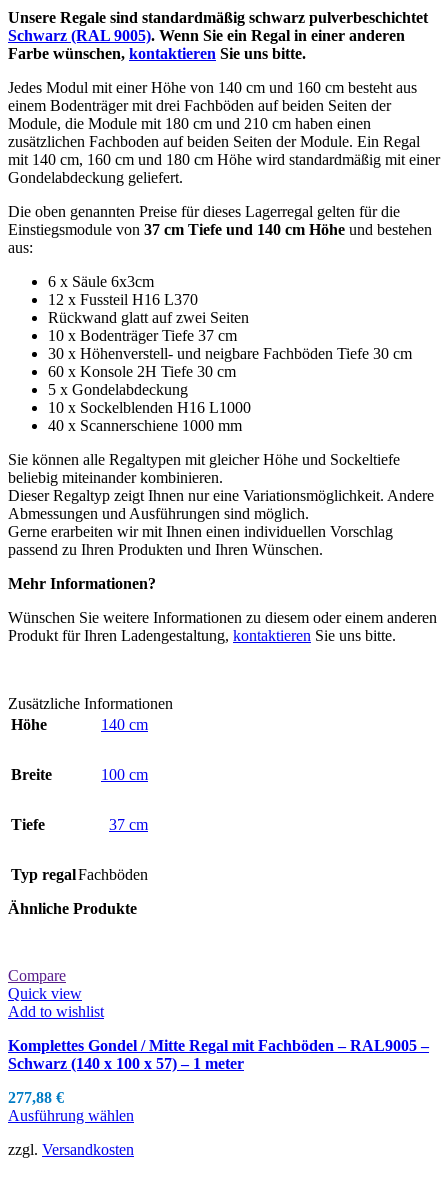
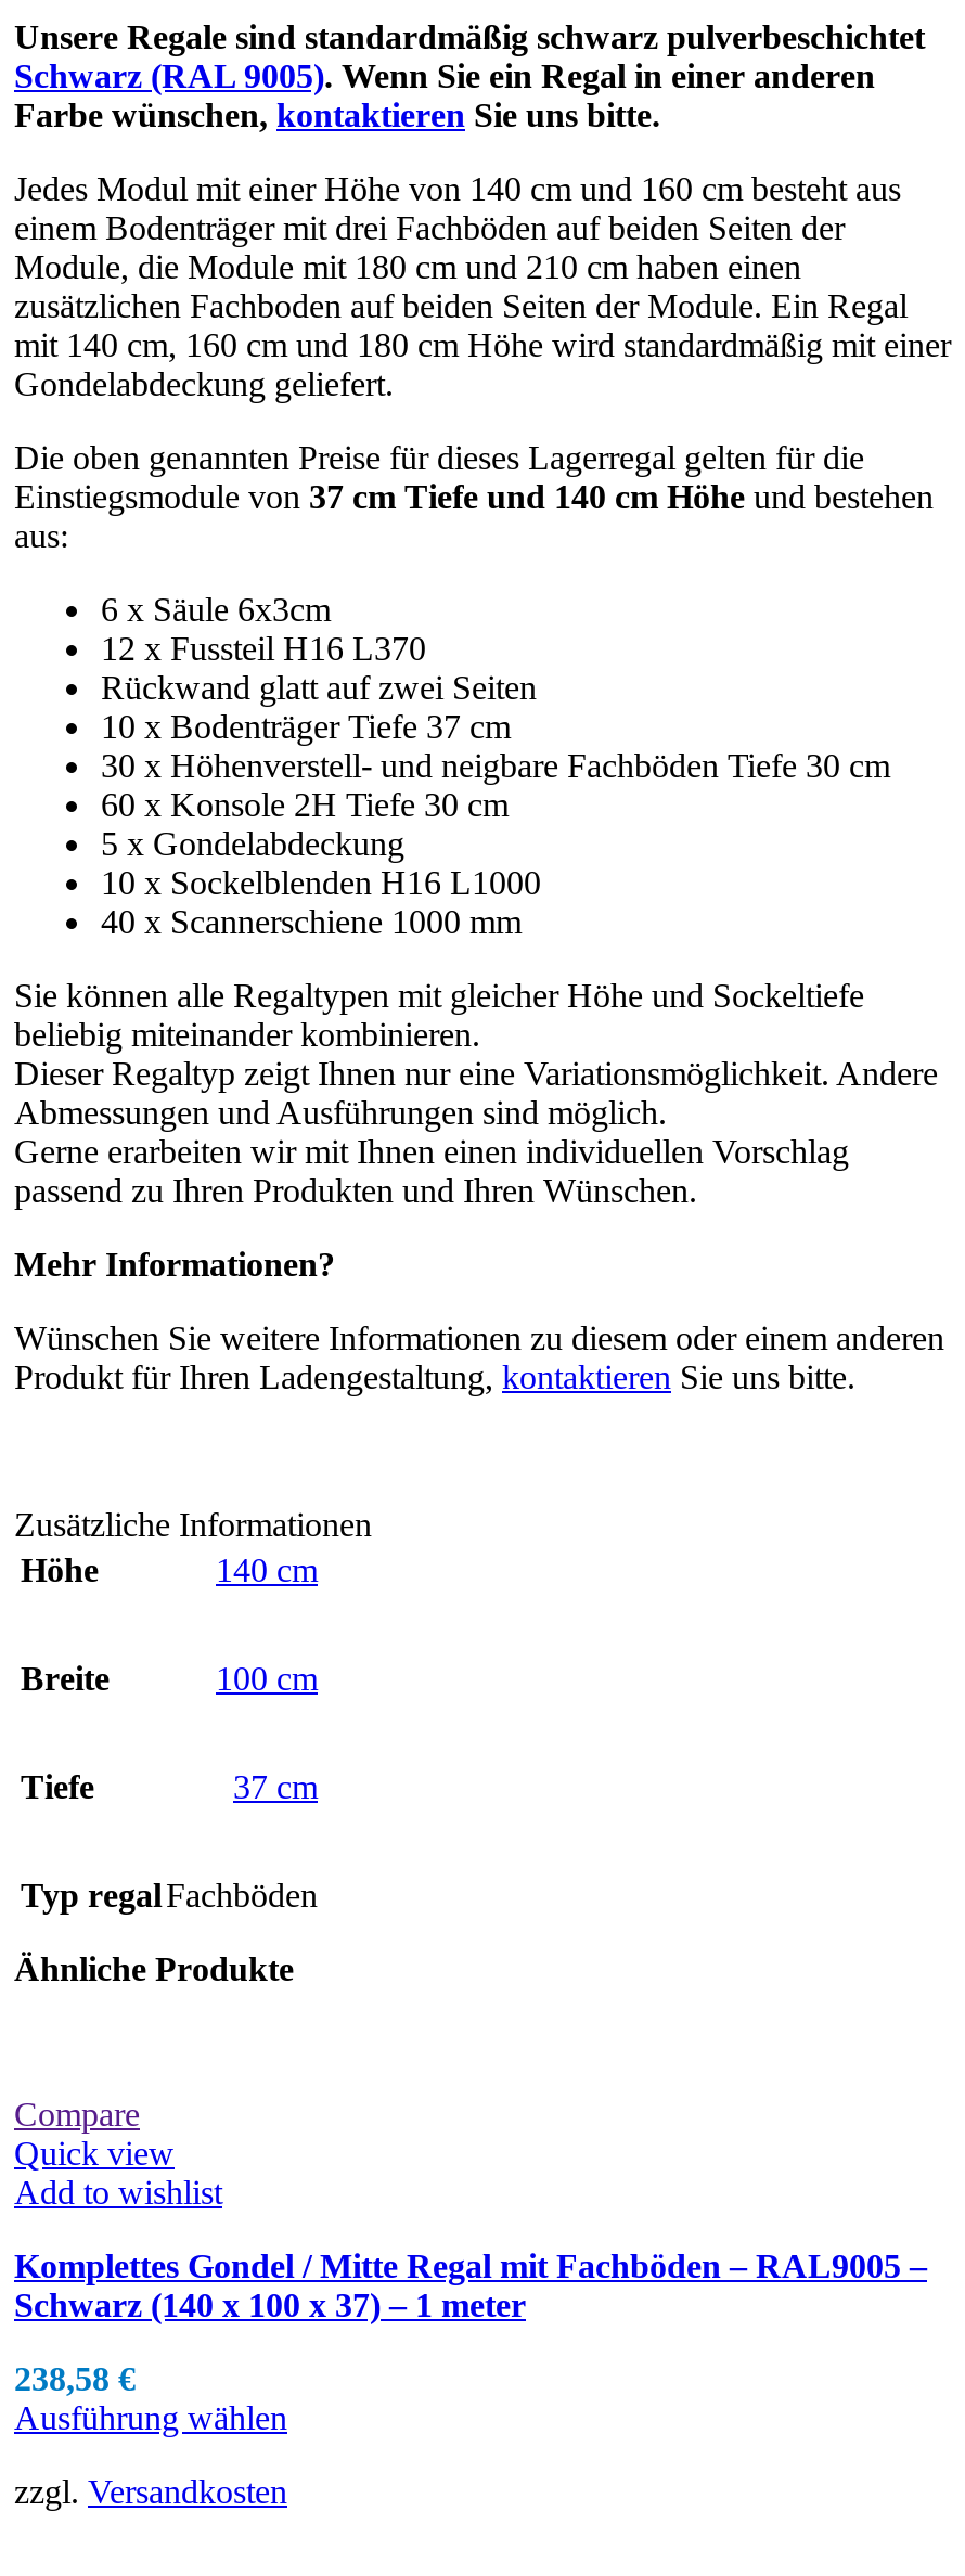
- Schwarz (140 x 100 x 57) – 1 meter
+ Schwarz (140 x 100 x 37) – 1 meter

- 277,88 €
+ 238,58 €
